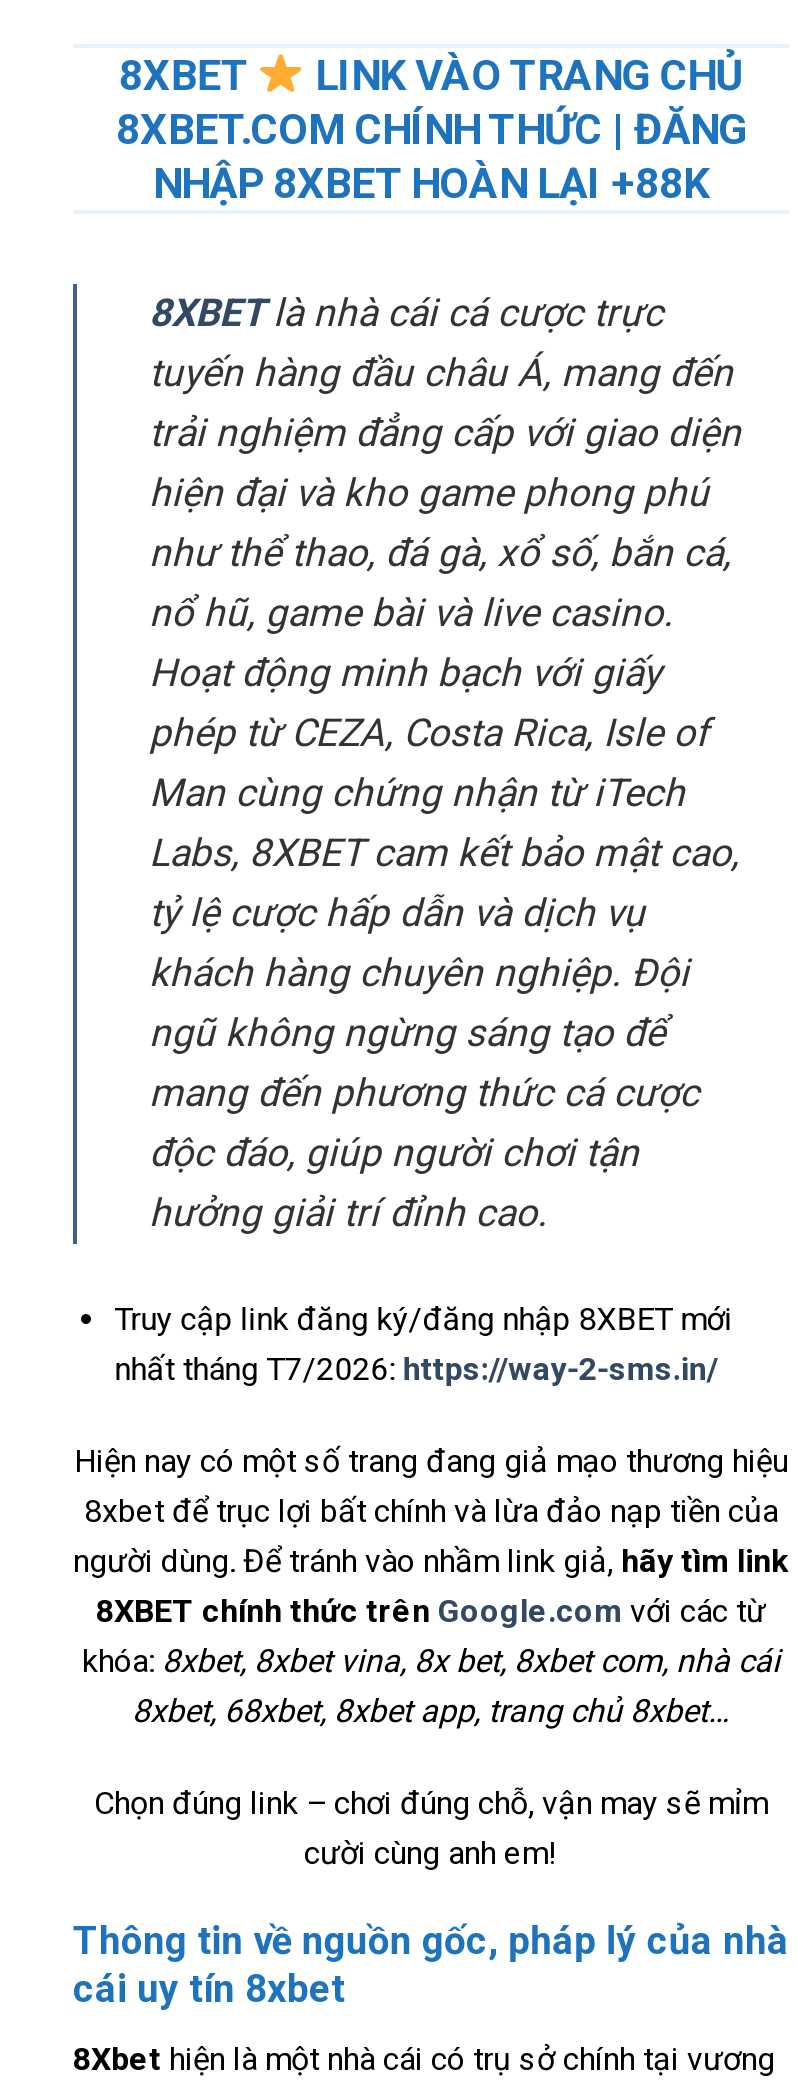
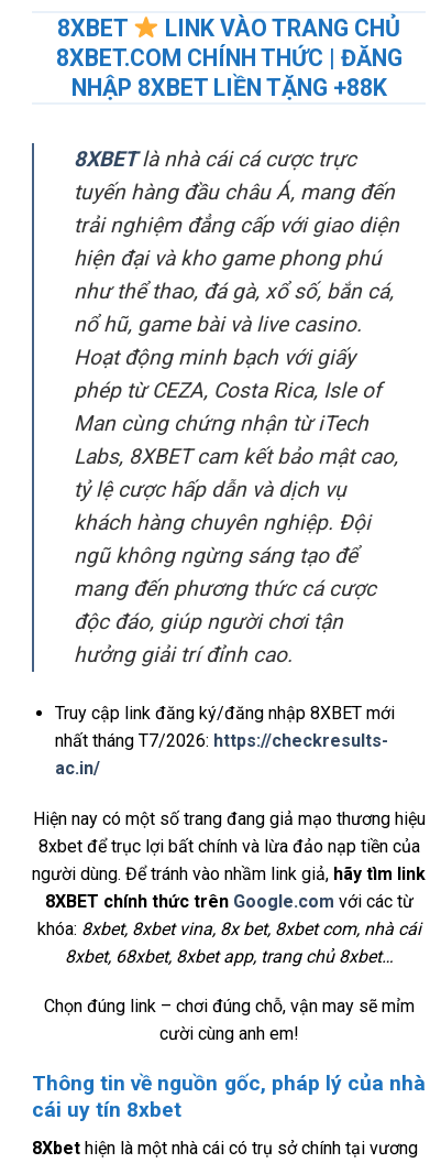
- NHẬP 8XBET HOÀN LẠI +88K
+ NHẬP 8XBET LIỀN TẶNG +88K

- nhất tháng T7/2026: https://way-2-sms.in/
+ nhất tháng T7/2026: https://checkresults-
+ ac.in/
